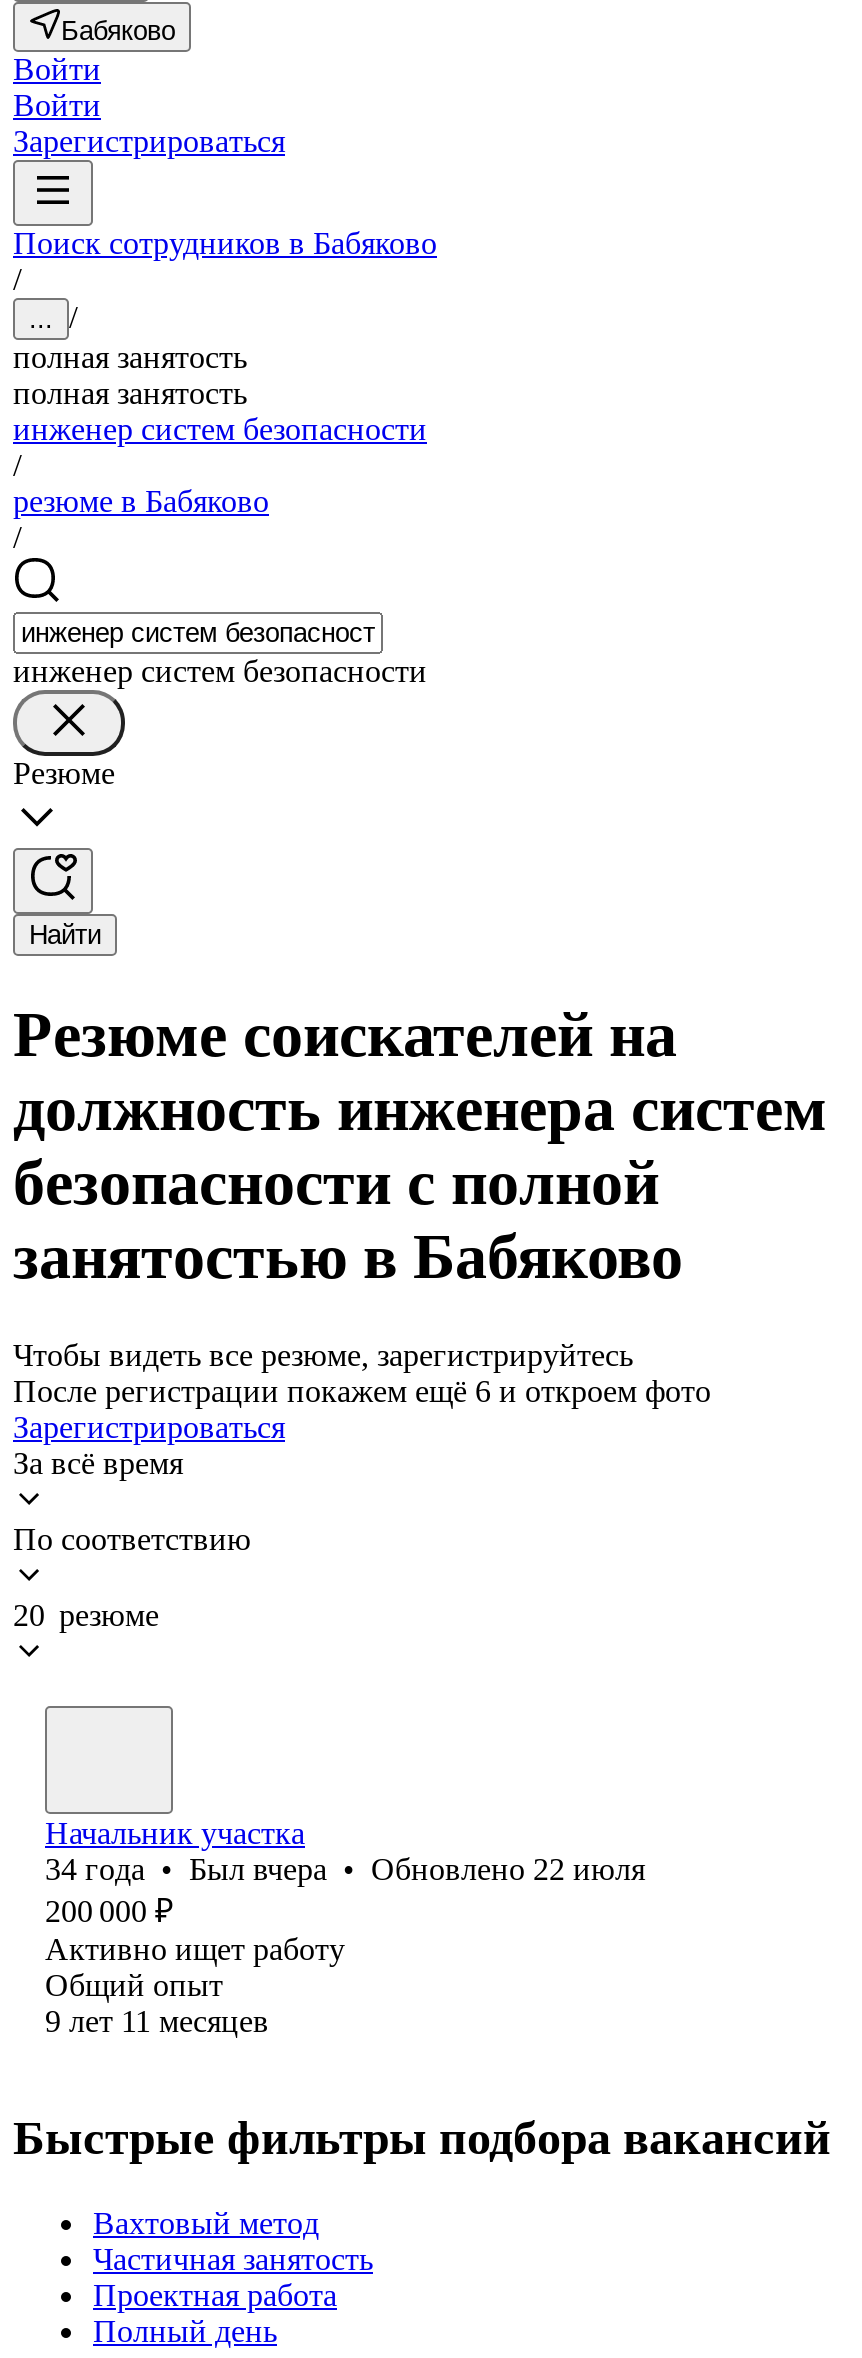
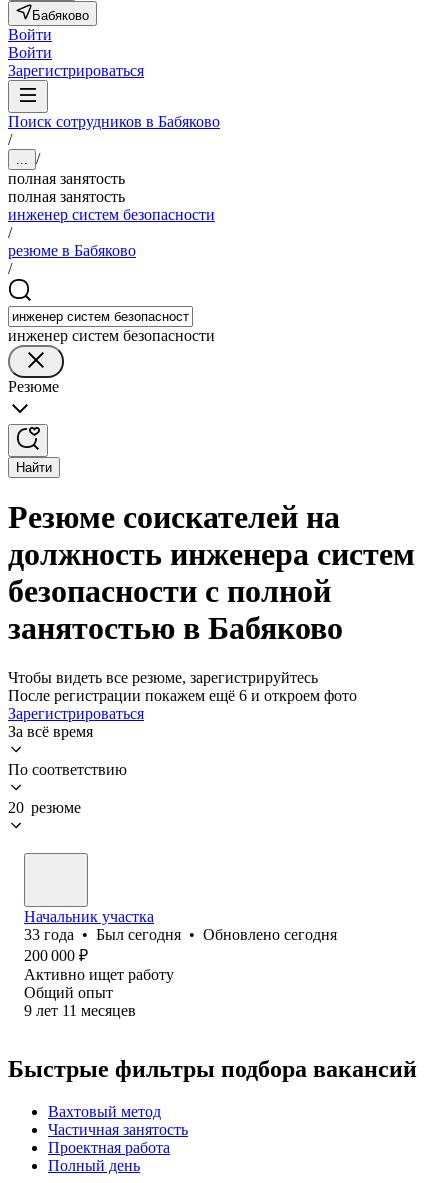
- 34 года • Был вчера • Обновлено 22 июля
+ 33 года • Был сегодня • Обновлено сегодня
